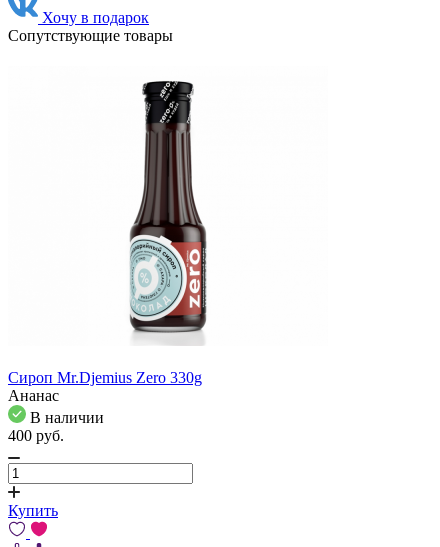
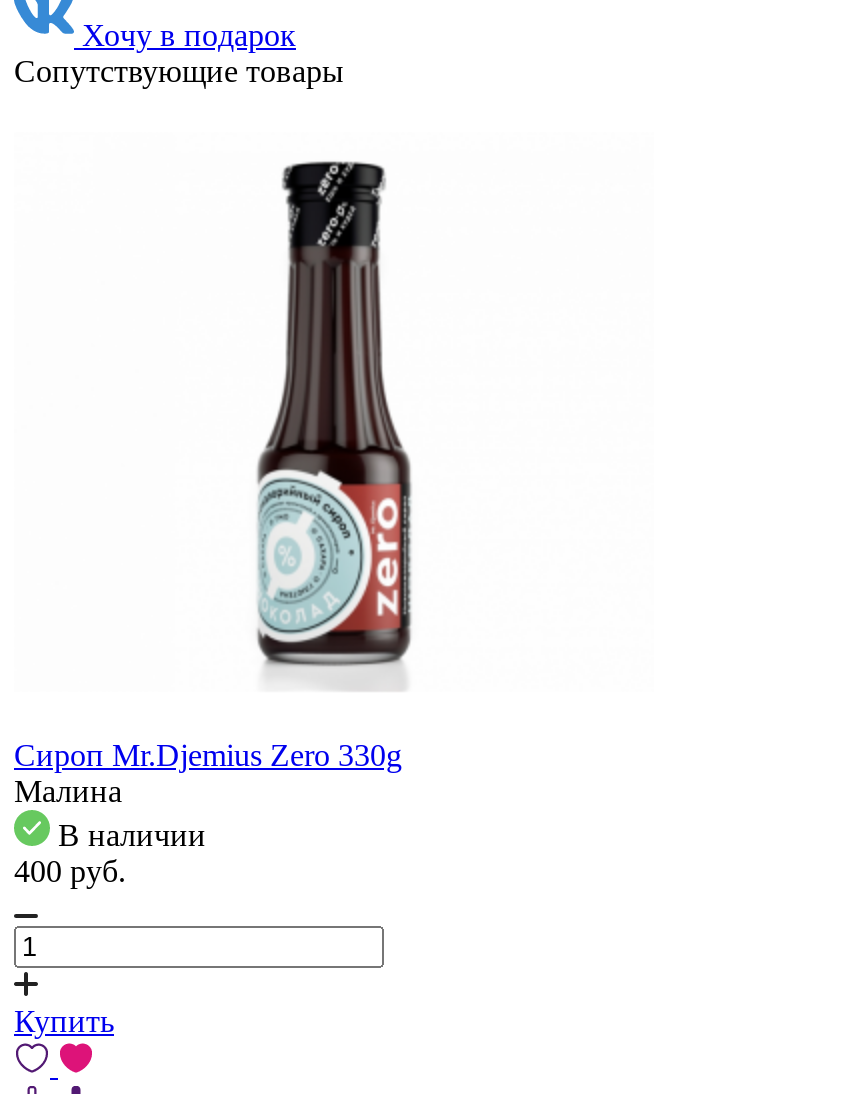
- Ананас
+ Малина
